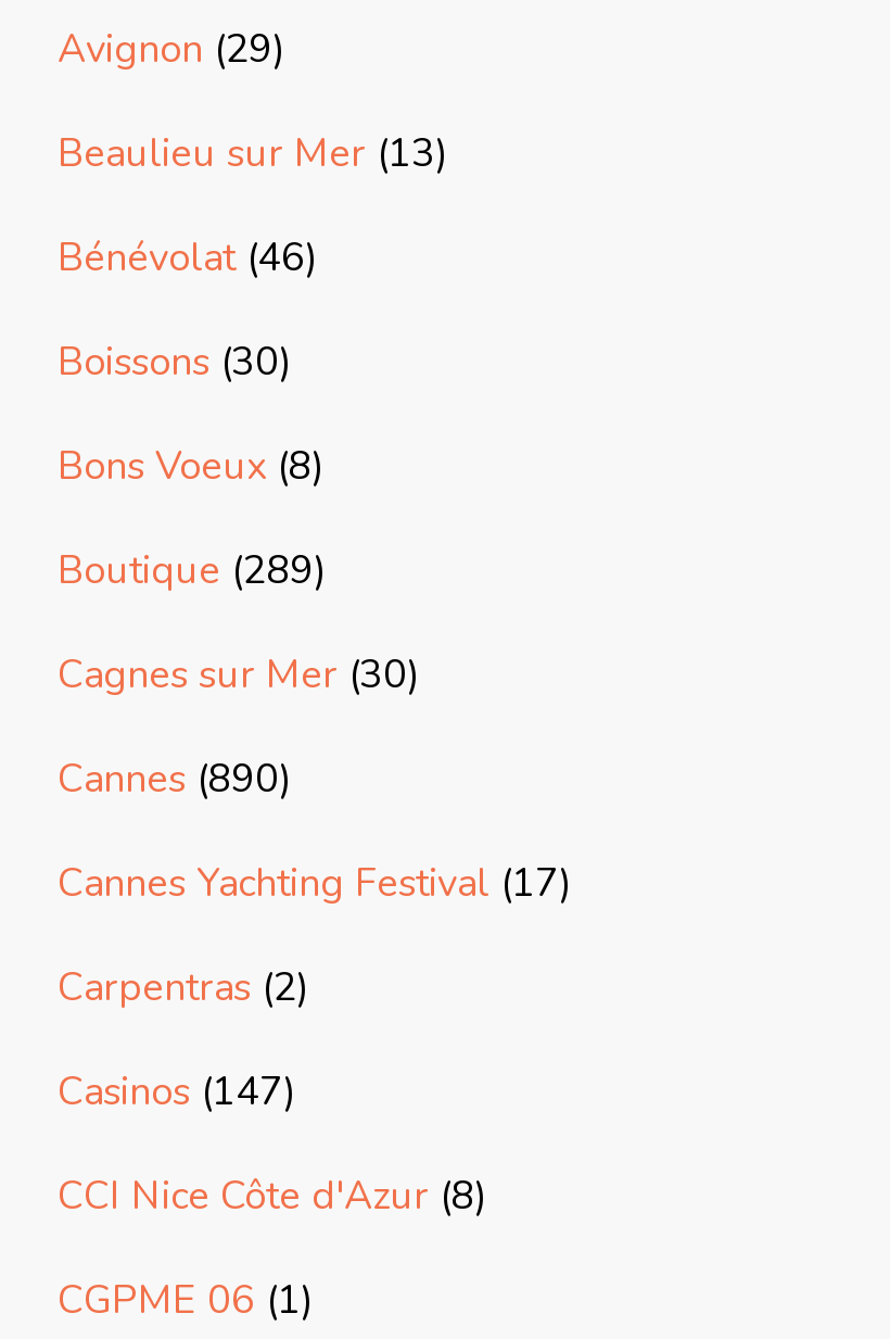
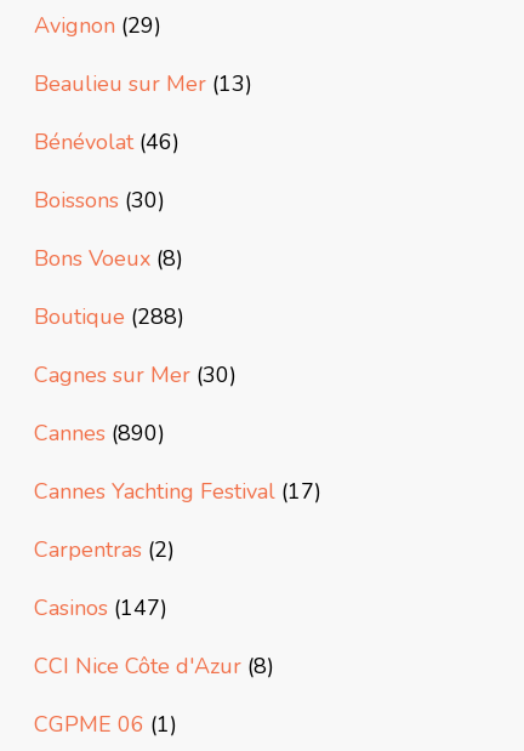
- Boutique (289)
+ Boutique (288)
